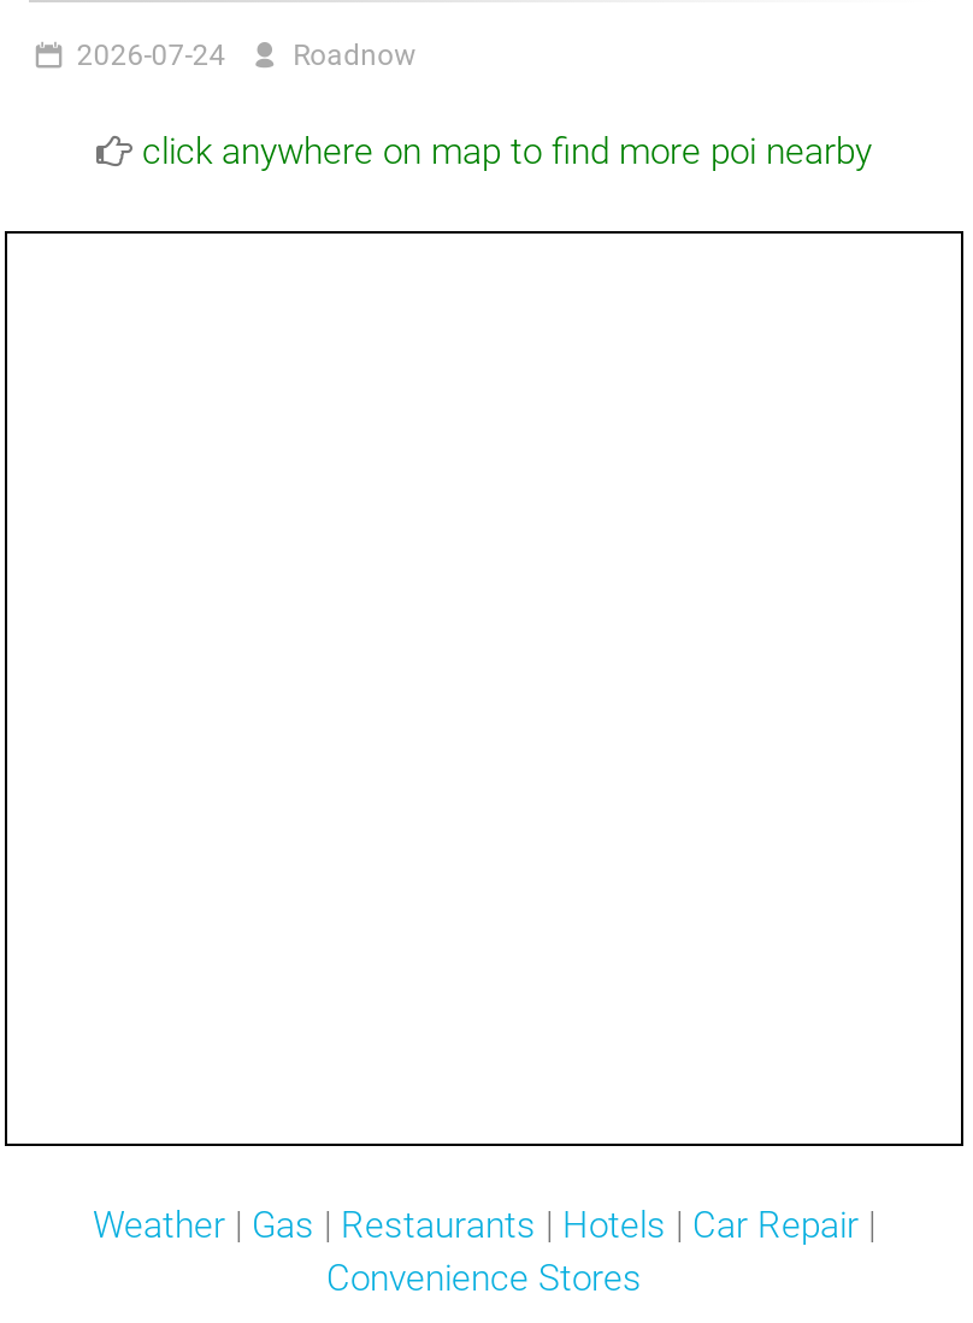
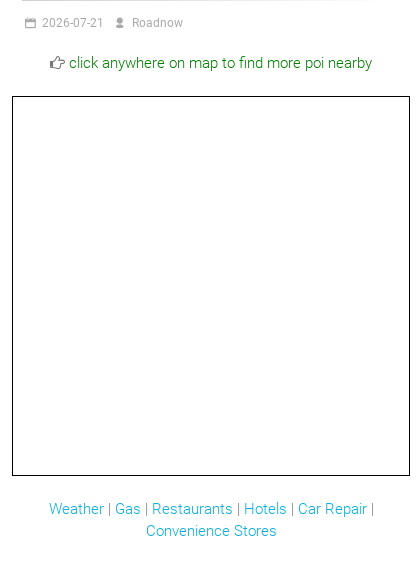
- 2026-07-24 Roadnow
+ 2026-07-21 Roadnow
